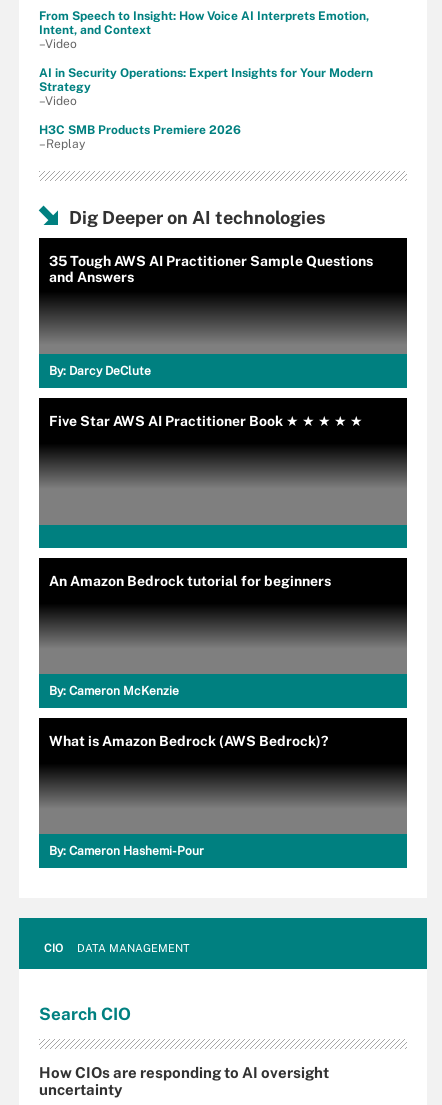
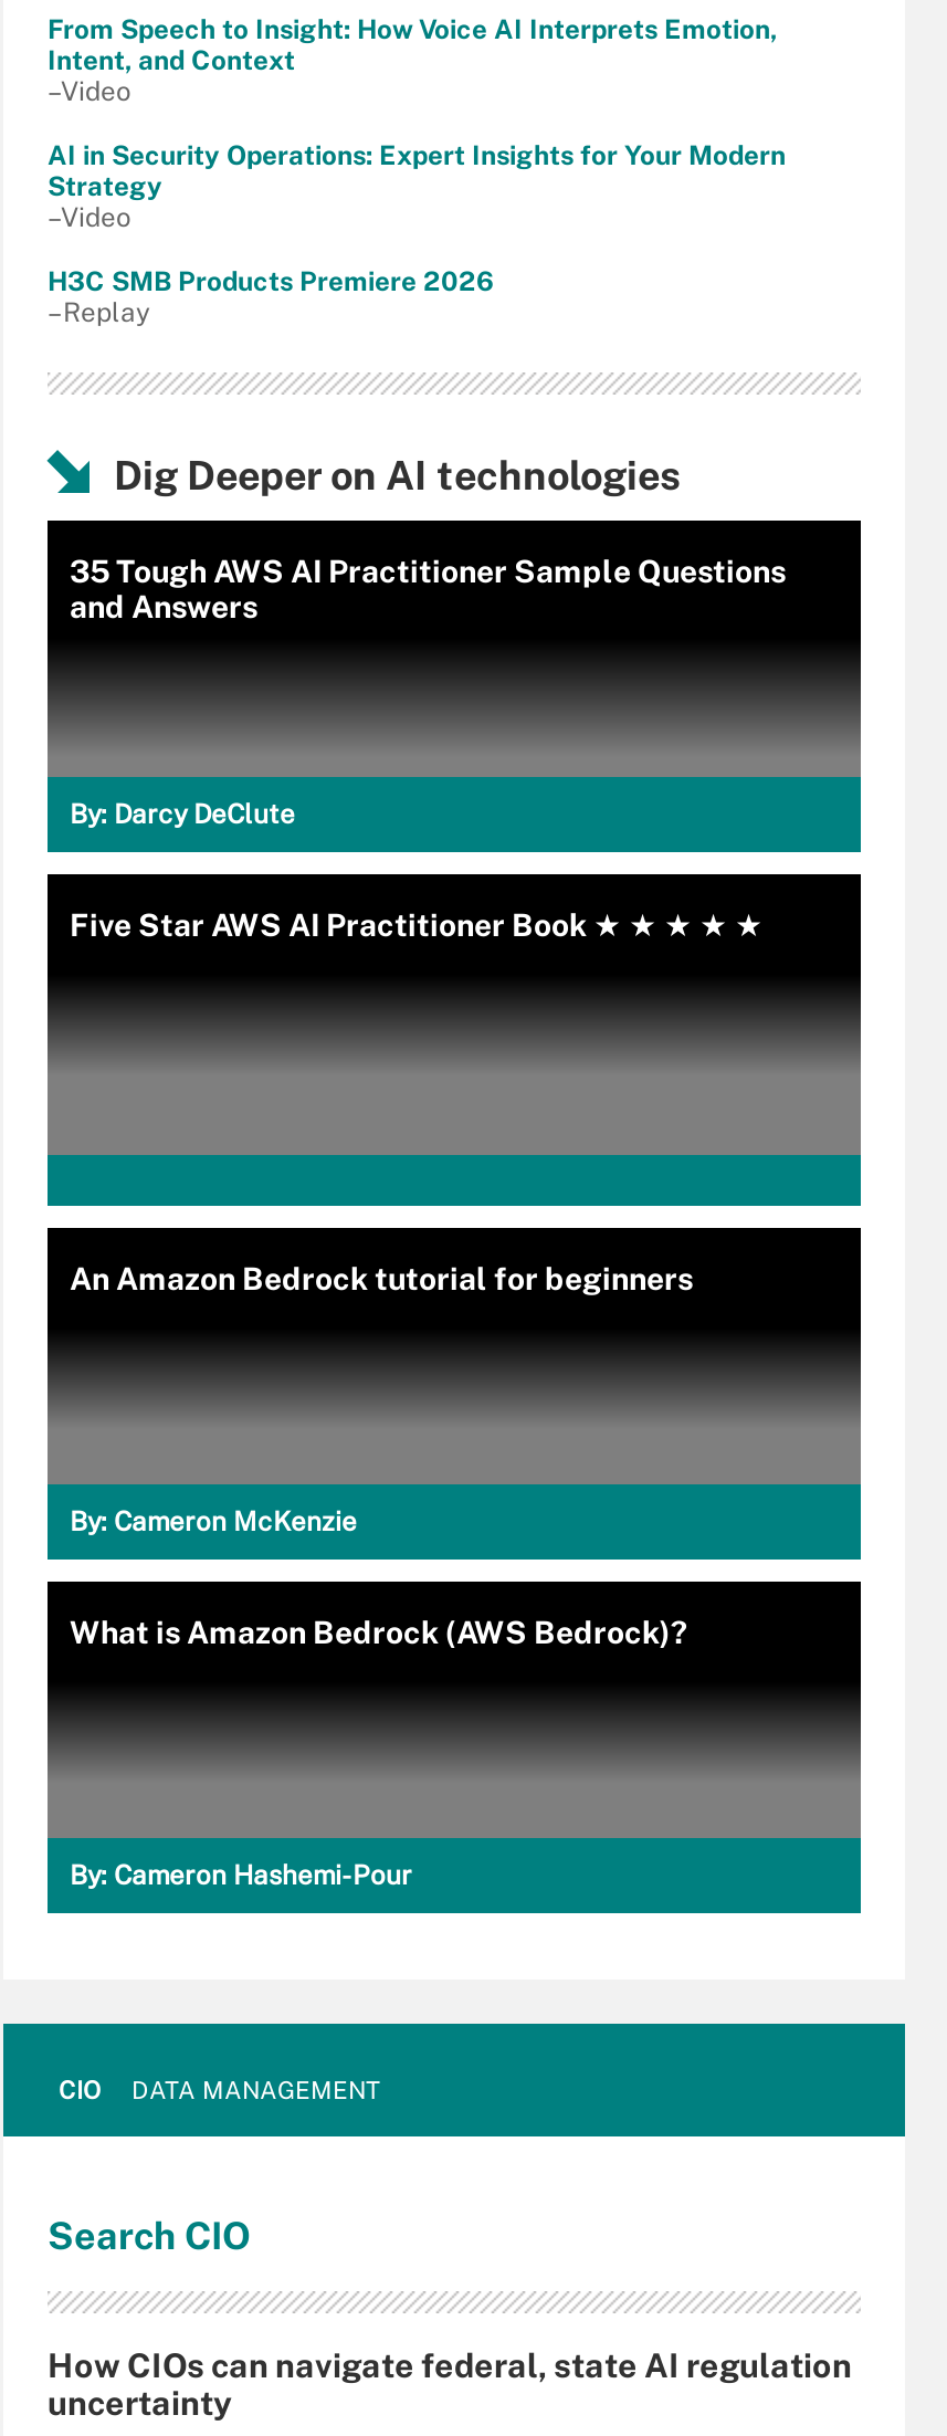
- How CIOs are responding to AI oversight
+ How CIOs can navigate federal, state AI regulation
